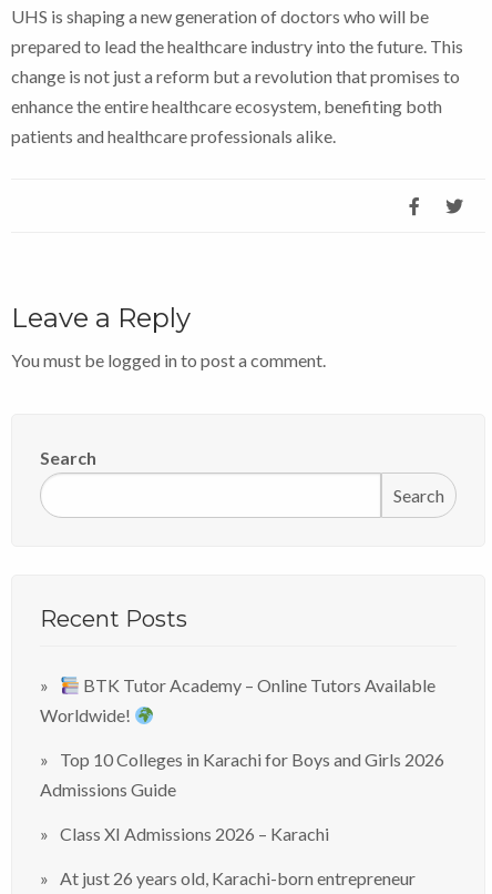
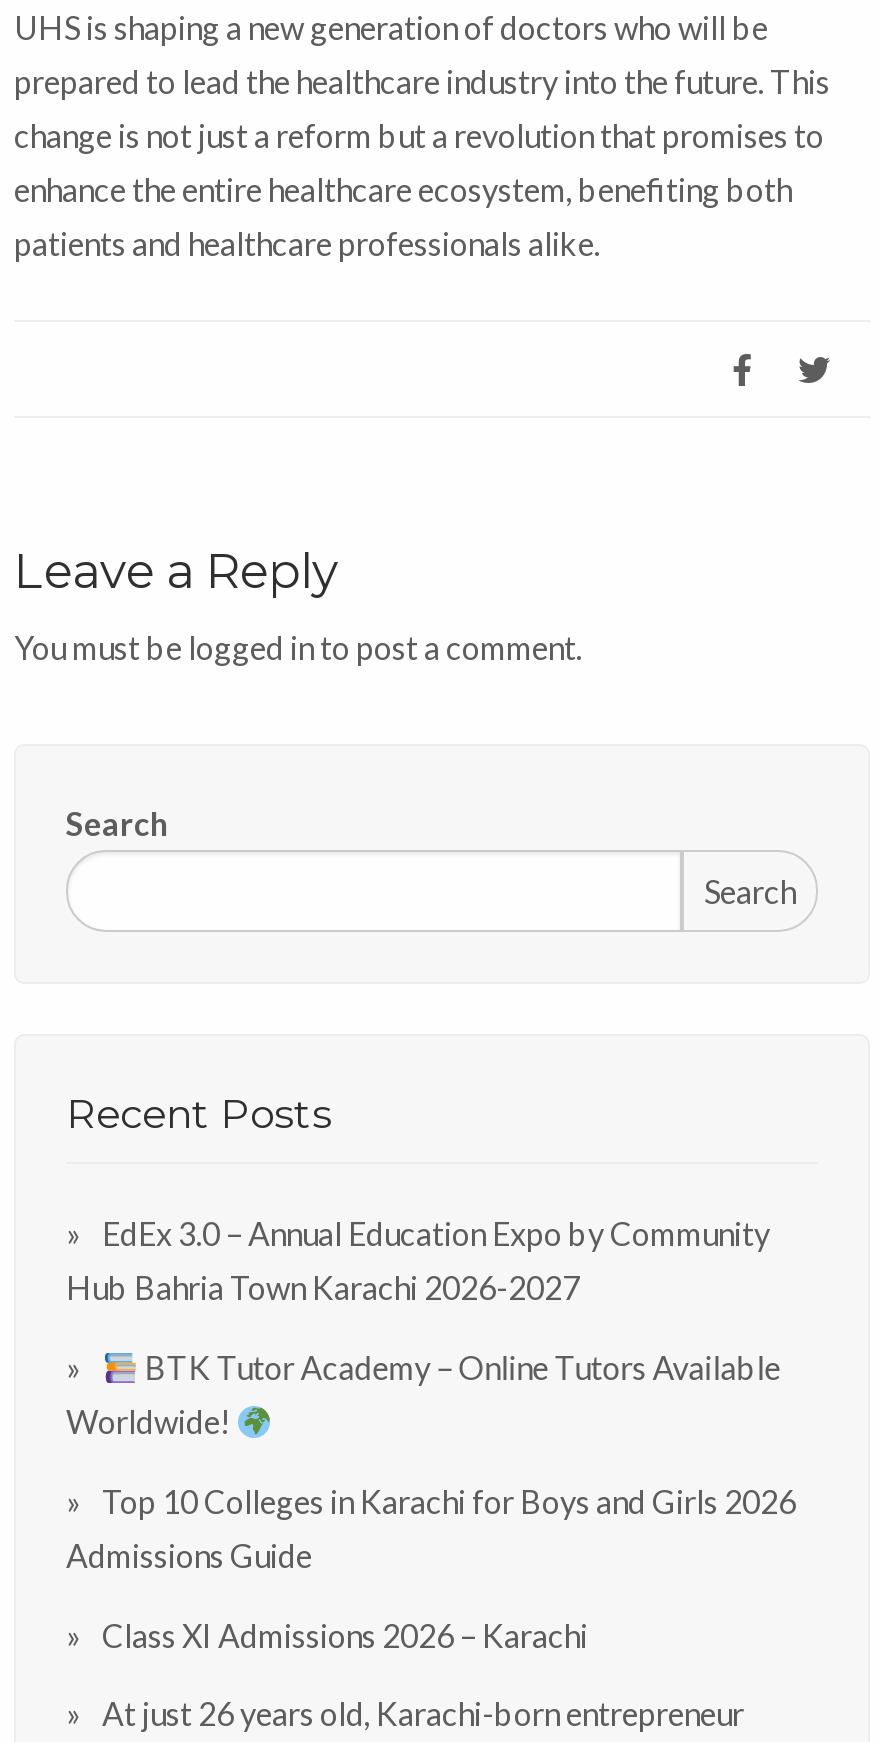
+ EdEx 3.0 – Annual Education Expo by Community
+ Hub Bahria Town Karachi 2026-2027
